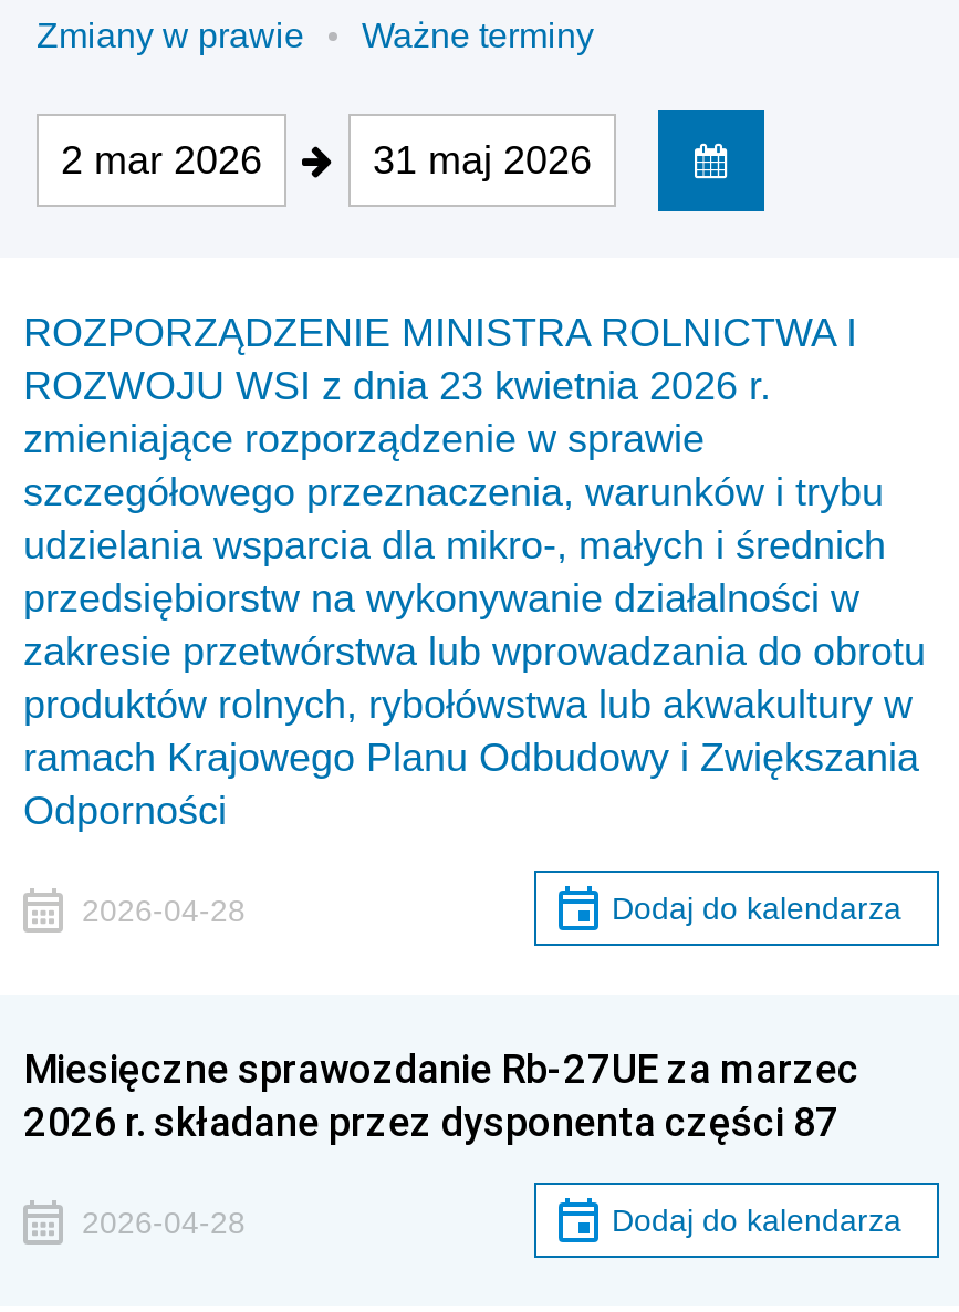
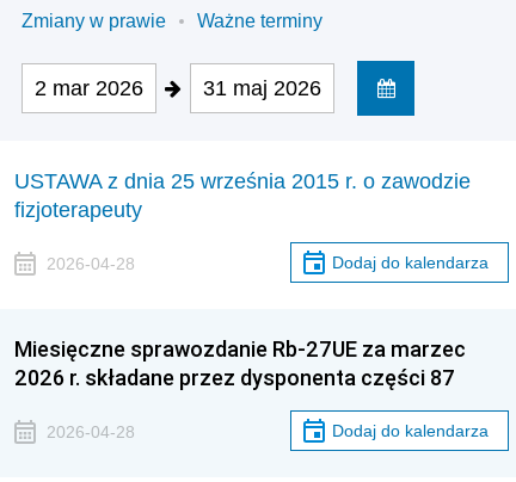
- ROZPORZĄDZENIE MINISTRA ROLNICTWA I
- ROZWOJU WSI z dnia 23 kwietnia 2026 r.
- zmieniające rozporządzenie w sprawie
- szczegółowego przeznaczenia, warunków i trybu
- udzielania wsparcia dla mikro-, małych i średnich
- przedsiębiorstw na wykonywanie działalności w
- zakresie przetwórstwa lub wprowadzania do obrotu
- produktów rolnych, rybołówstwa lub akwakultury w
- ramach Krajowego Planu Odbudowy i Zwiększania
- Odporności
+ USTAWA z dnia 25 września 2015 r. o zawodzie
+ fizjoterapeuty
